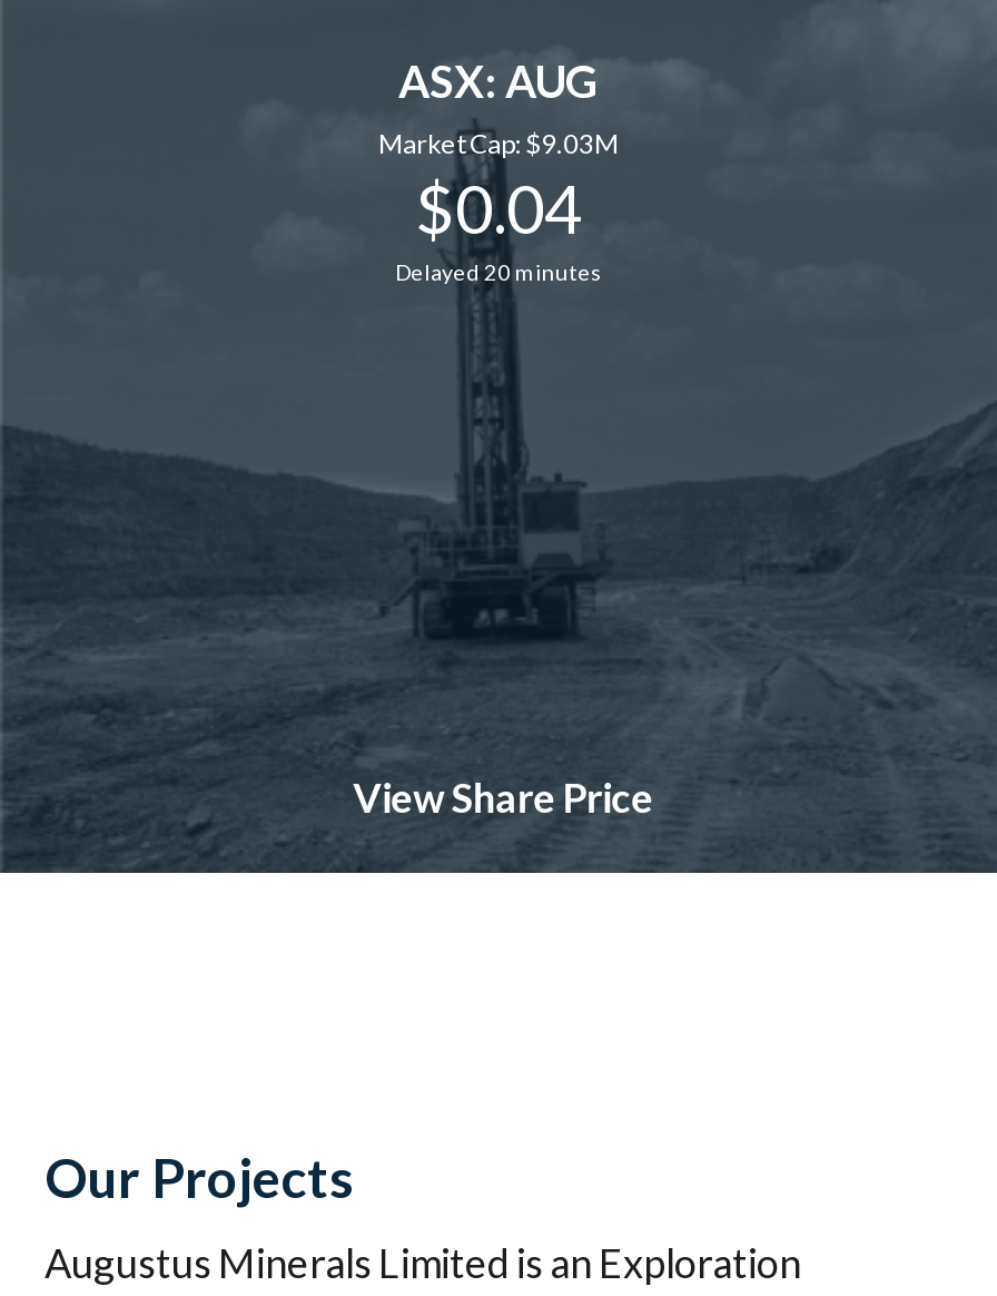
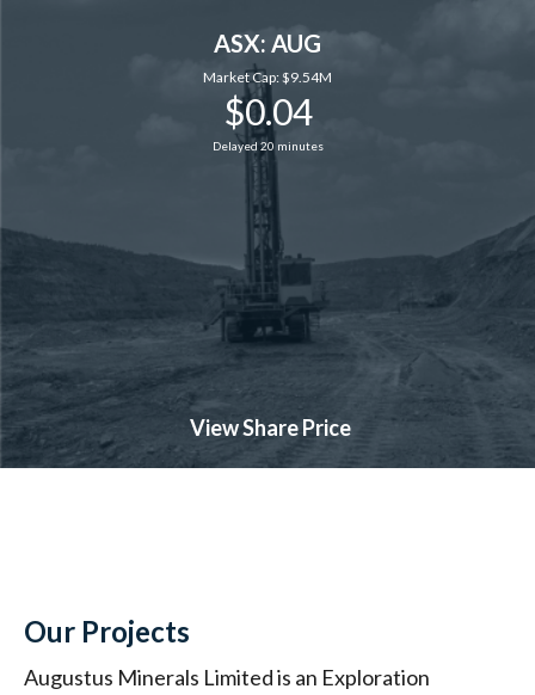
- Market Cap: $9.03M
+ Market Cap: $9.54M
